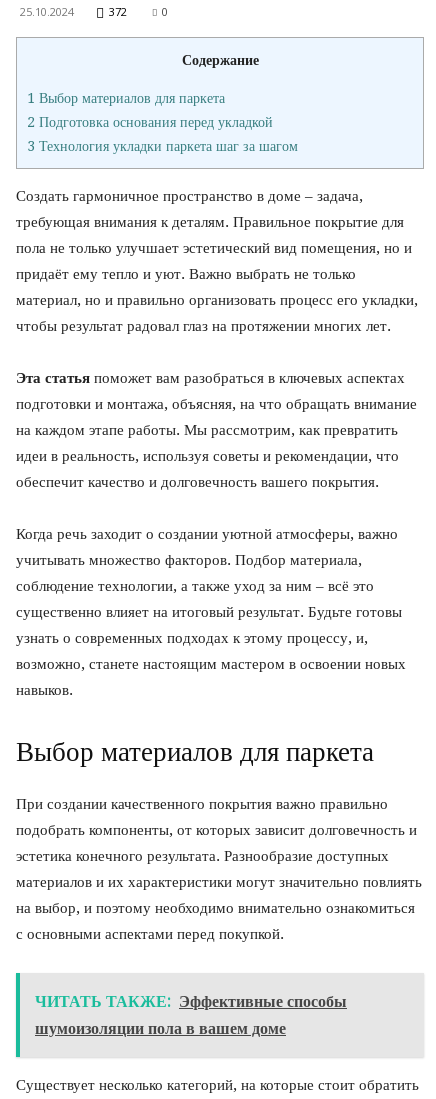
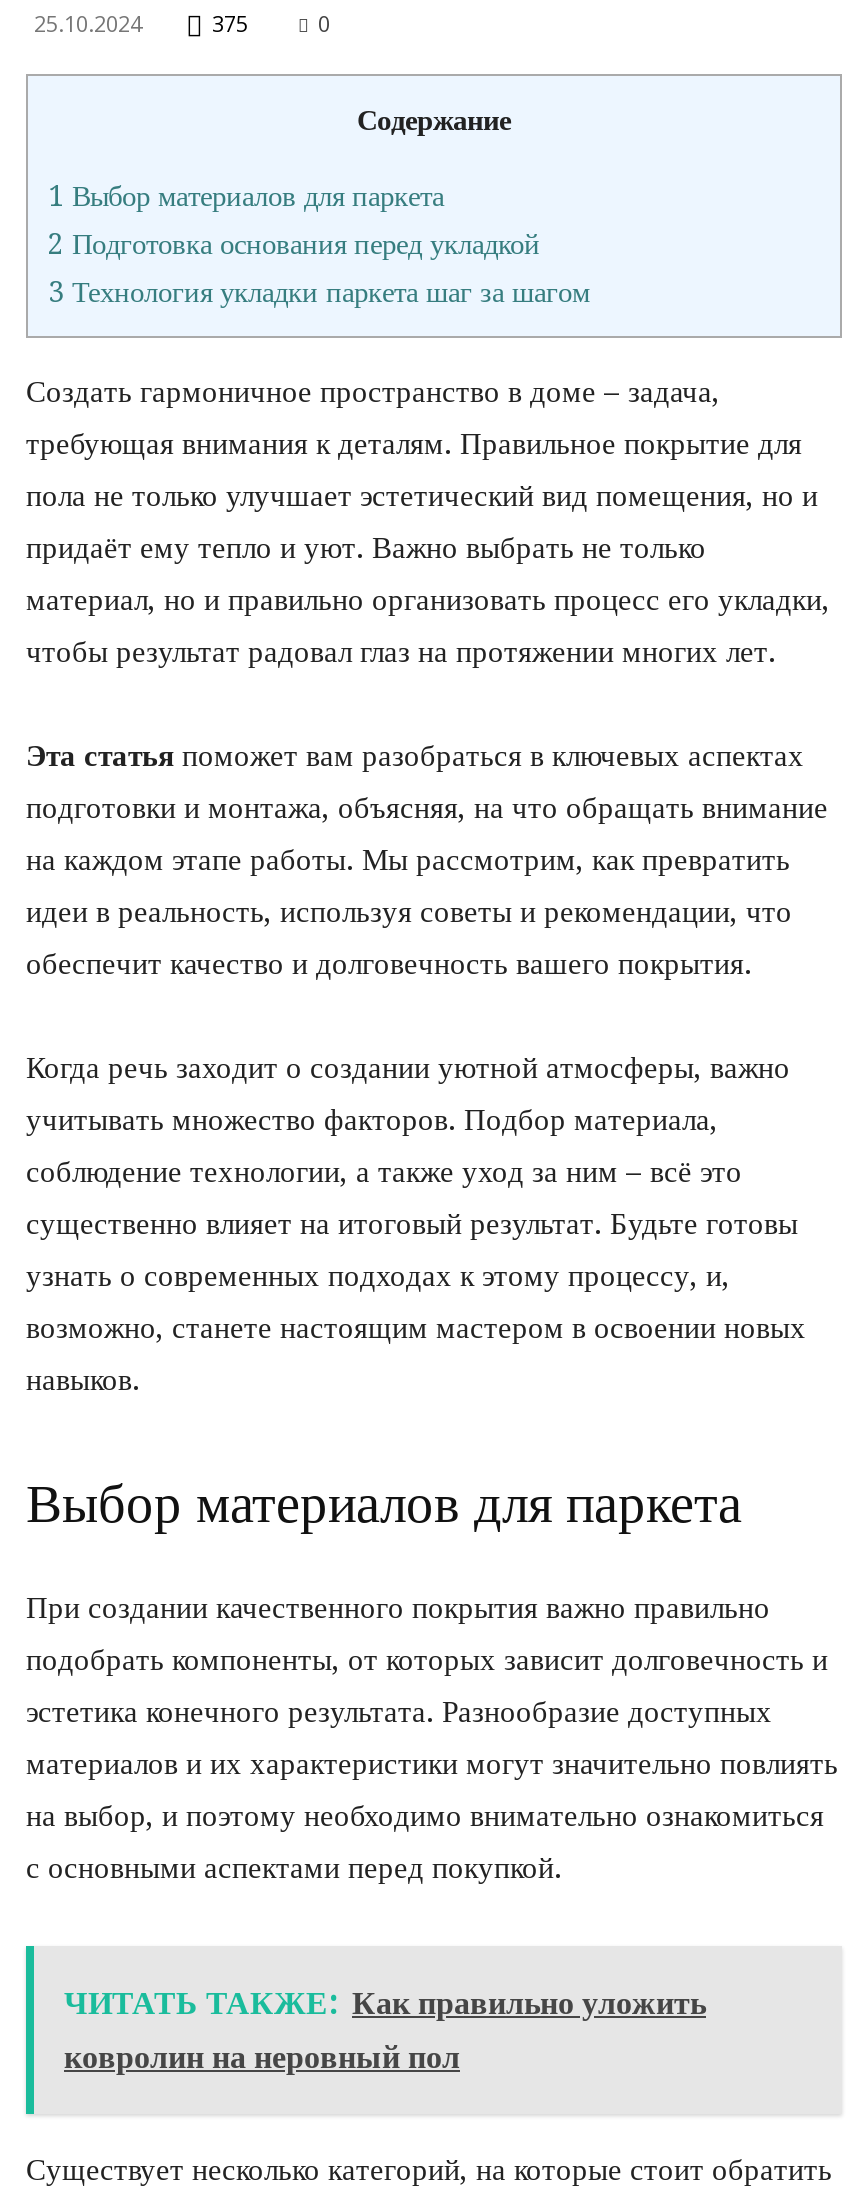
- 372
+ 375

- ЧИТАТЬ ТАКЖЕ: Эффективные способы
- шумоизоляции пола в вашем доме
+ ЧИТАТЬ ТАКЖЕ: Как правильно уложить
+ ковролин на неровный пол
